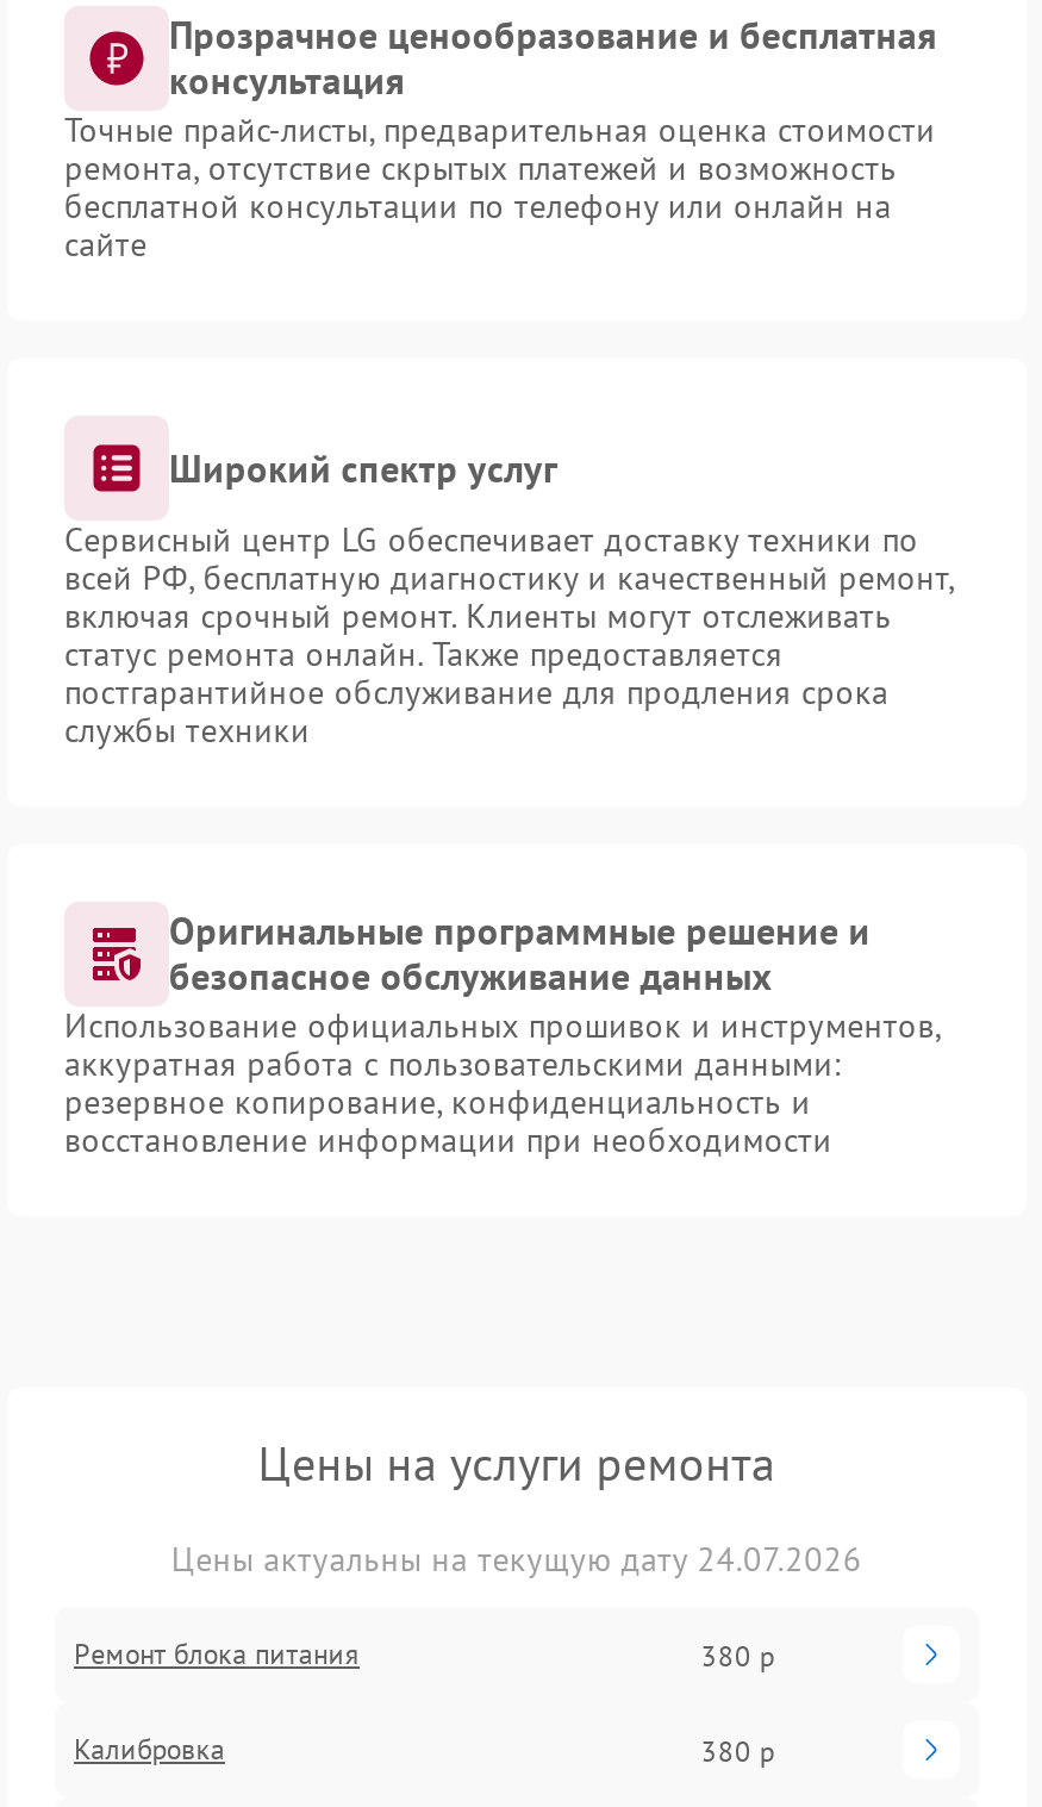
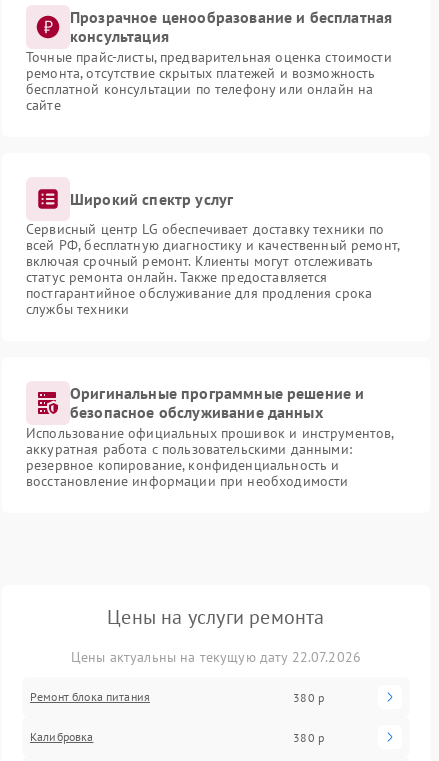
- Цены актуальны на текущую дату 24.07.2026
+ Цены актуальны на текущую дату 22.07.2026
